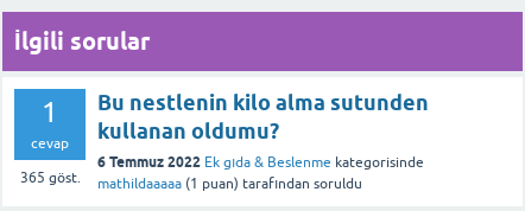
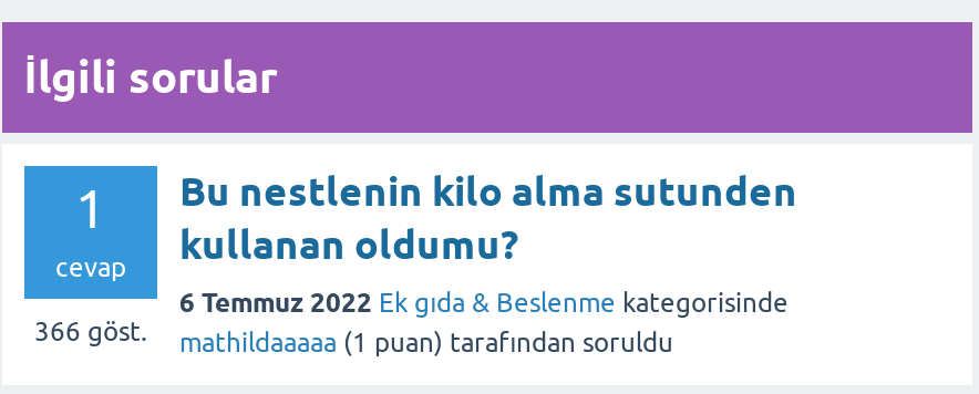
- 365 göst. mathildaaaaa (1 puan) tarafından soruldu
+ 366 göst. mathildaaaaa (1 puan) tarafından soruldu
